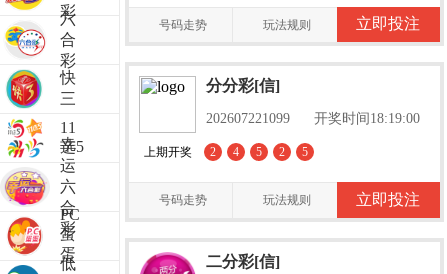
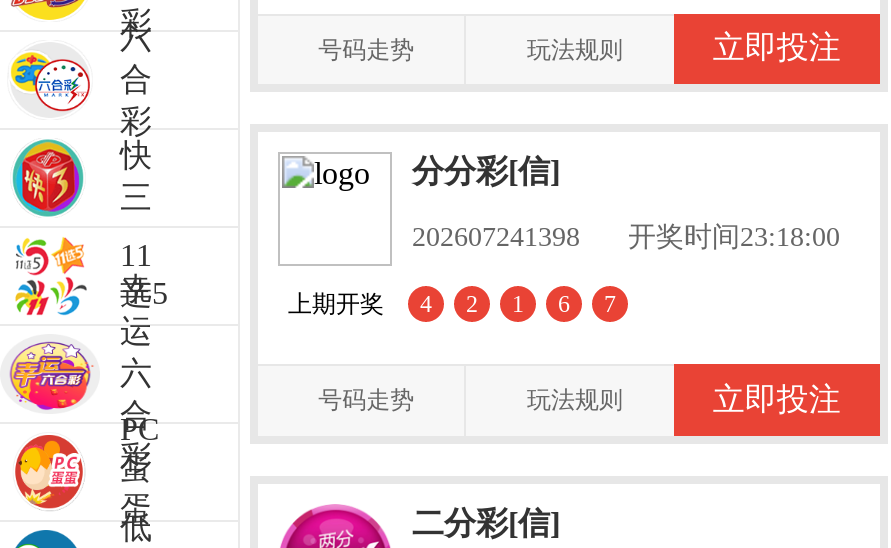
- 202607221099
+ 202607241398

- 开奖时间18:19:00
+ 开奖时间23:18:00

- 4
- 5
- 2
- 5
+ 1
+ 6
+ 7

+ 4
